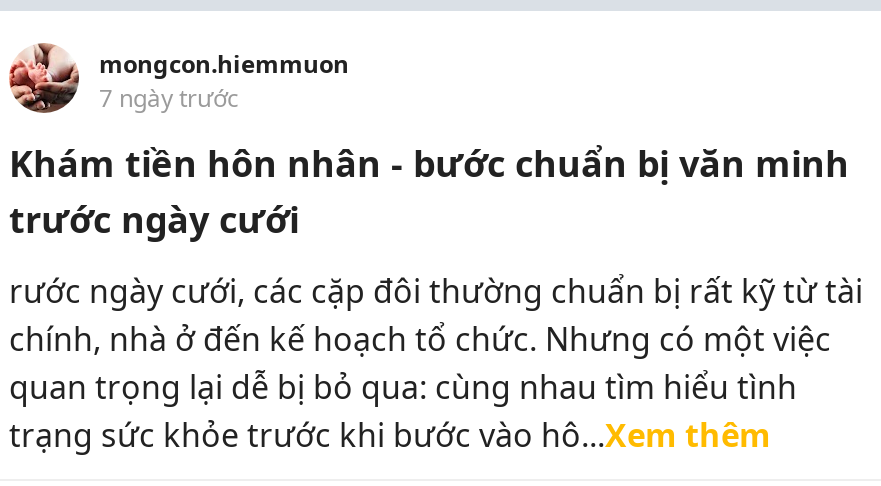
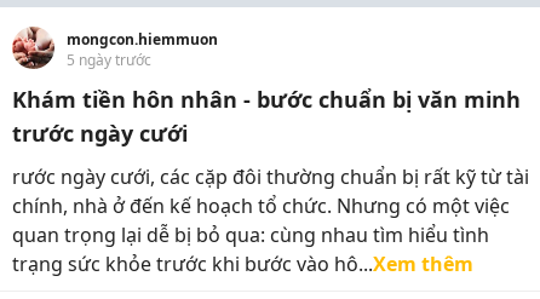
- 7 ngày trước
+ 5 ngày trước
